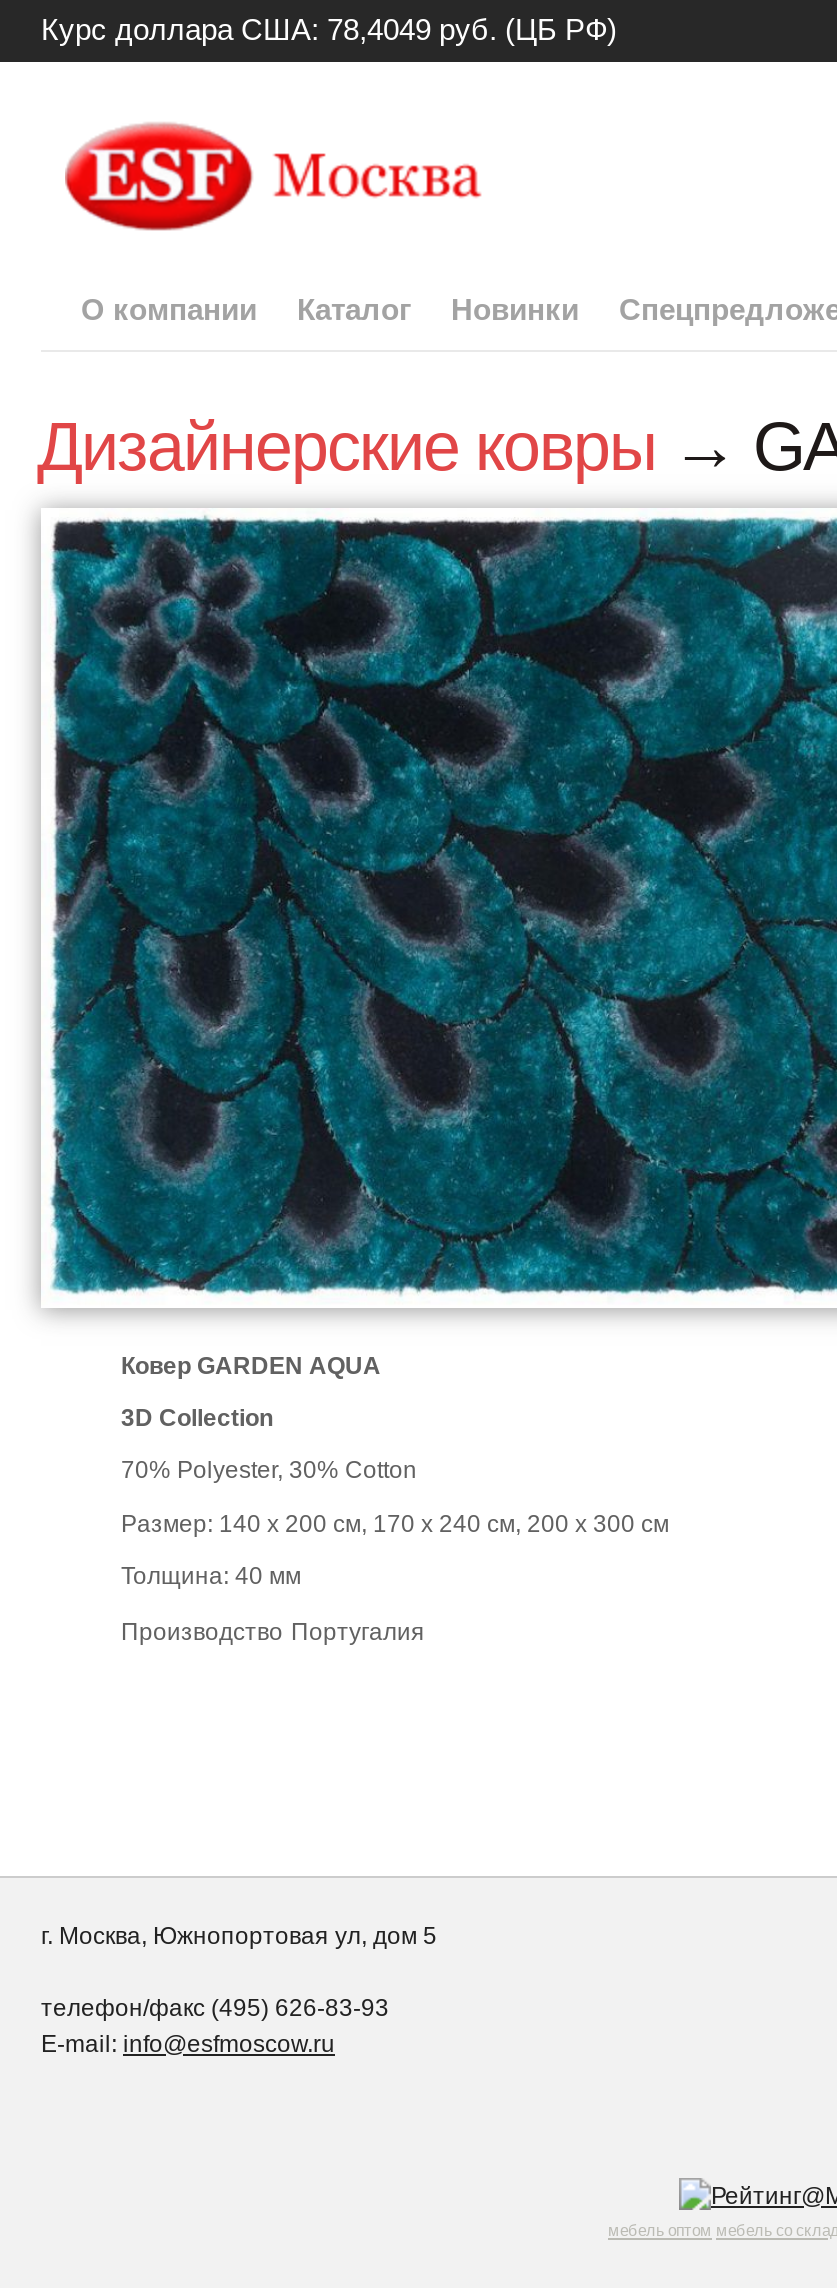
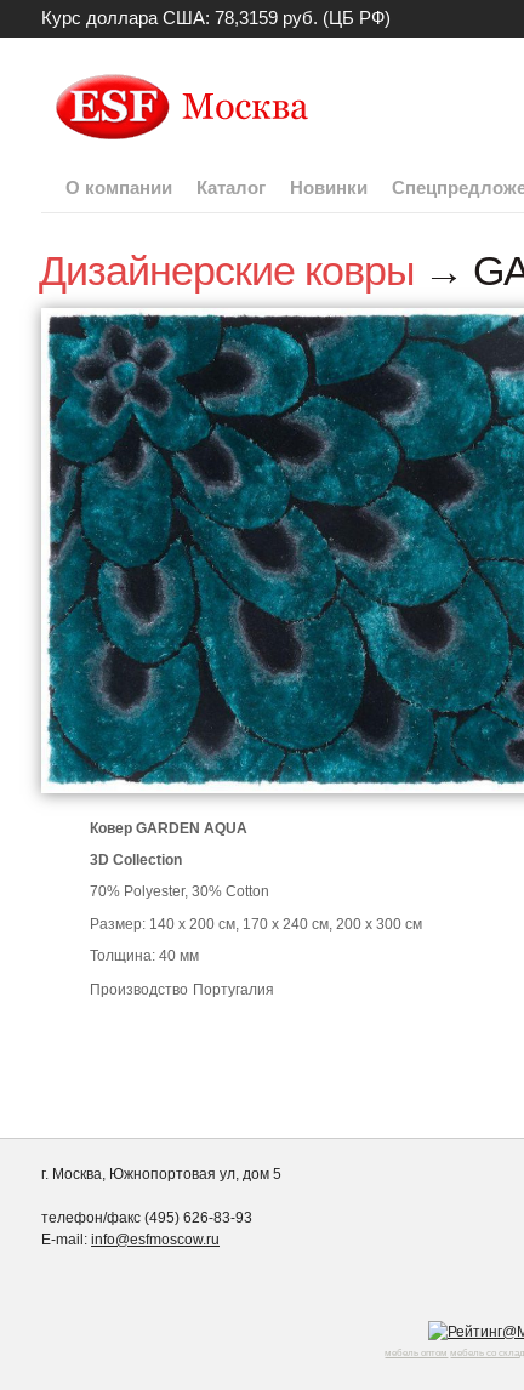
- Курс доллара США: 78,4049 руб. (ЦБ РФ)
+ Курс доллара США: 78,3159 руб. (ЦБ РФ)
